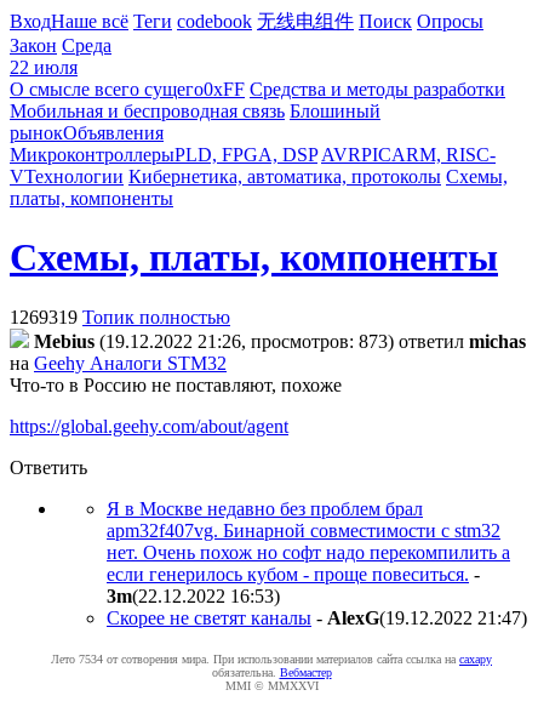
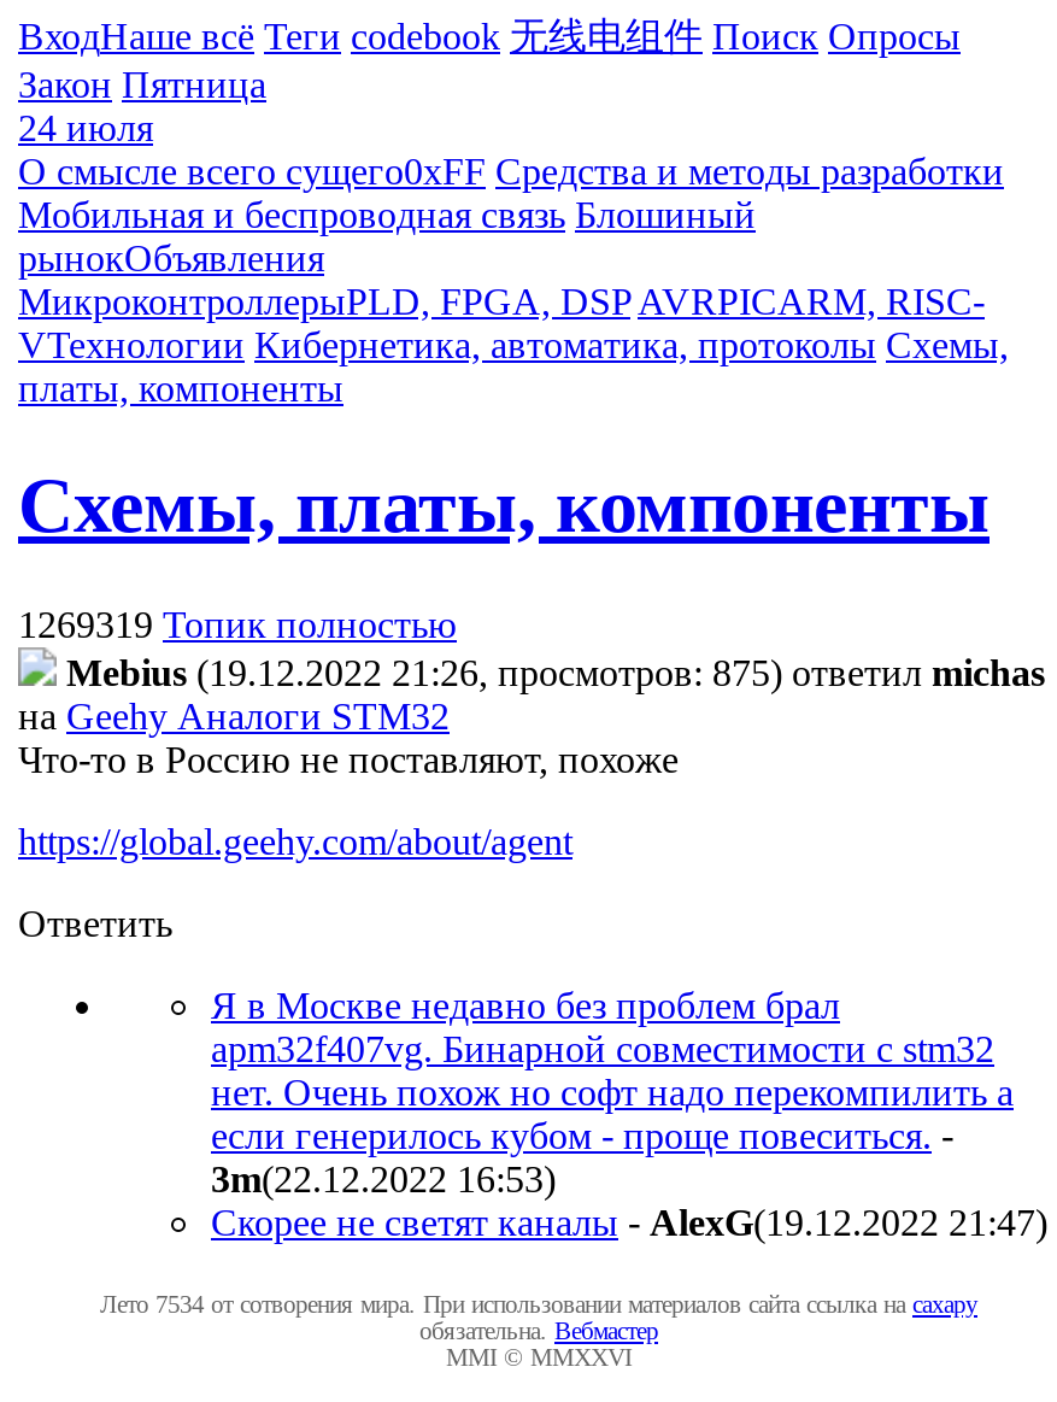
- Закон Среда
+ Закон Пятница

- 22 июля
+ 24 июля

- Mebius (19.12.2022 21:26, просмотров: 873) ответил michas
+ Mebius (19.12.2022 21:26, просмотров: 875) ответил michas
